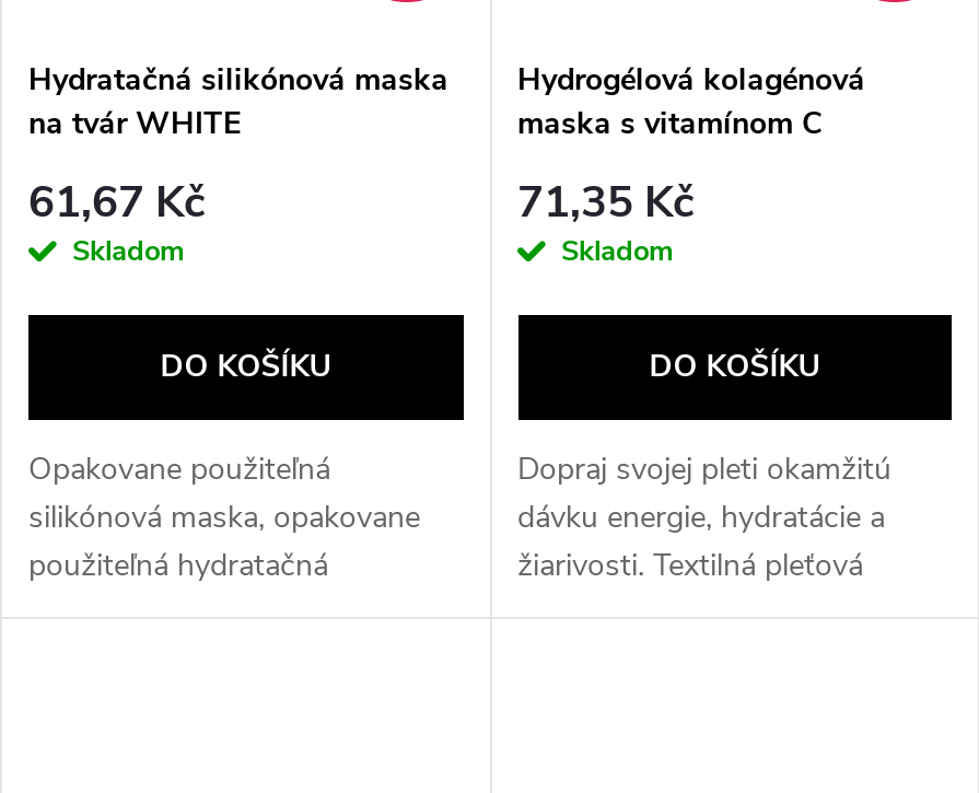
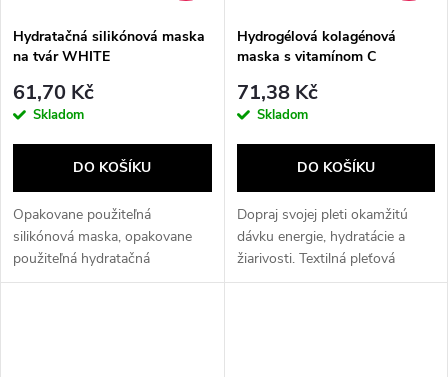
- 61,67 Kč
+ 61,70 Kč

- 71,35 Kč
+ 71,38 Kč
